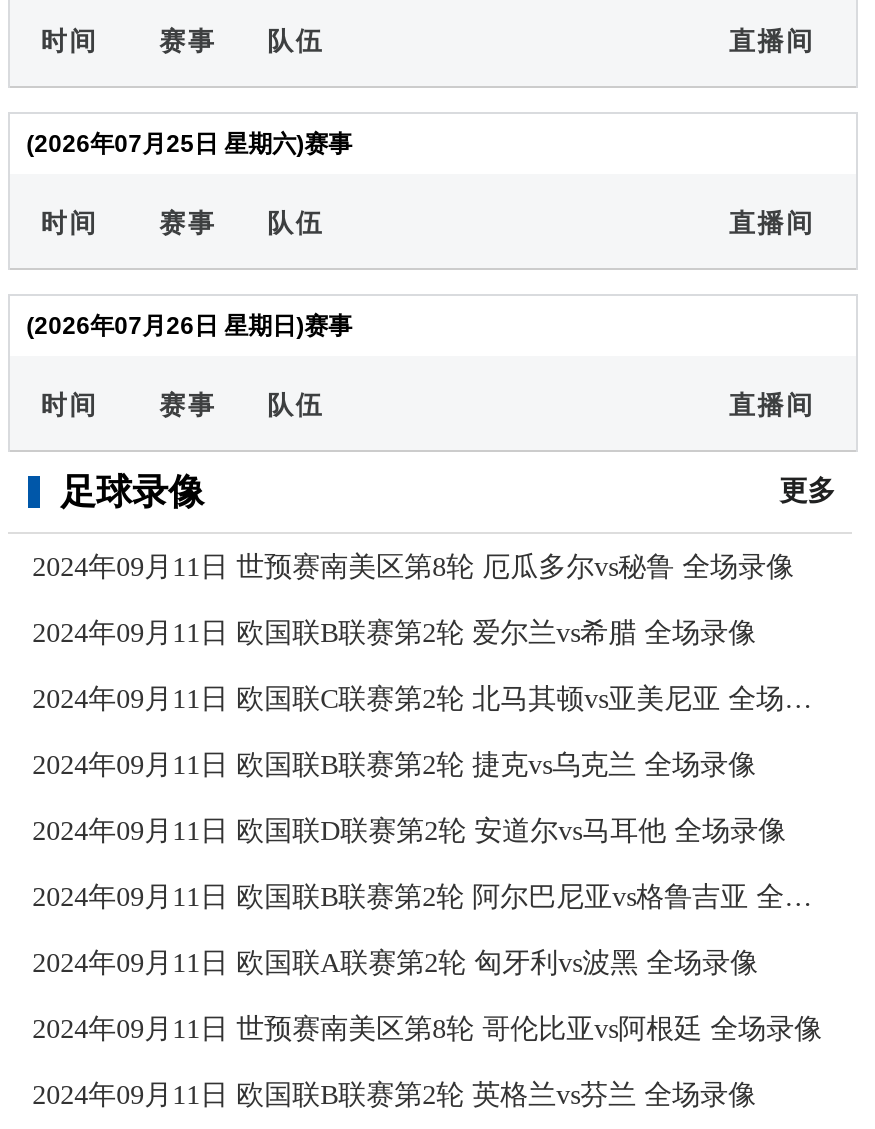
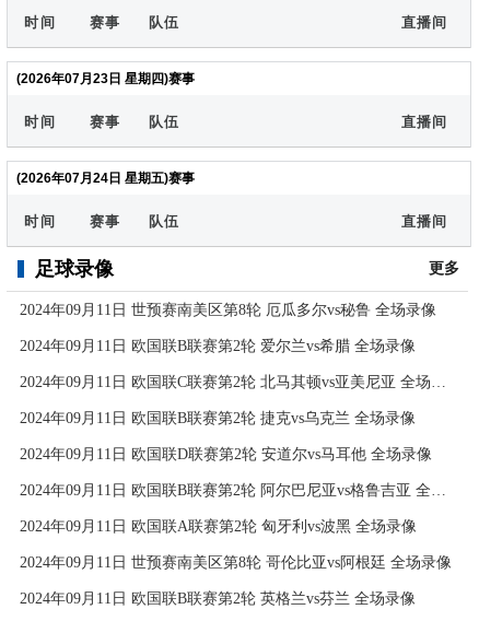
- (2026年07月25日 星期六)赛事
+ (2026年07月23日 星期四)赛事

- (2026年07月26日 星期日)赛事
+ (2026年07月24日 星期五)赛事
